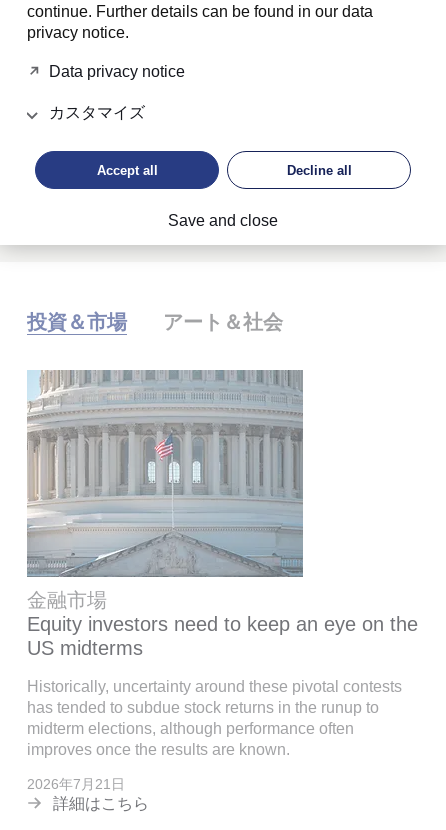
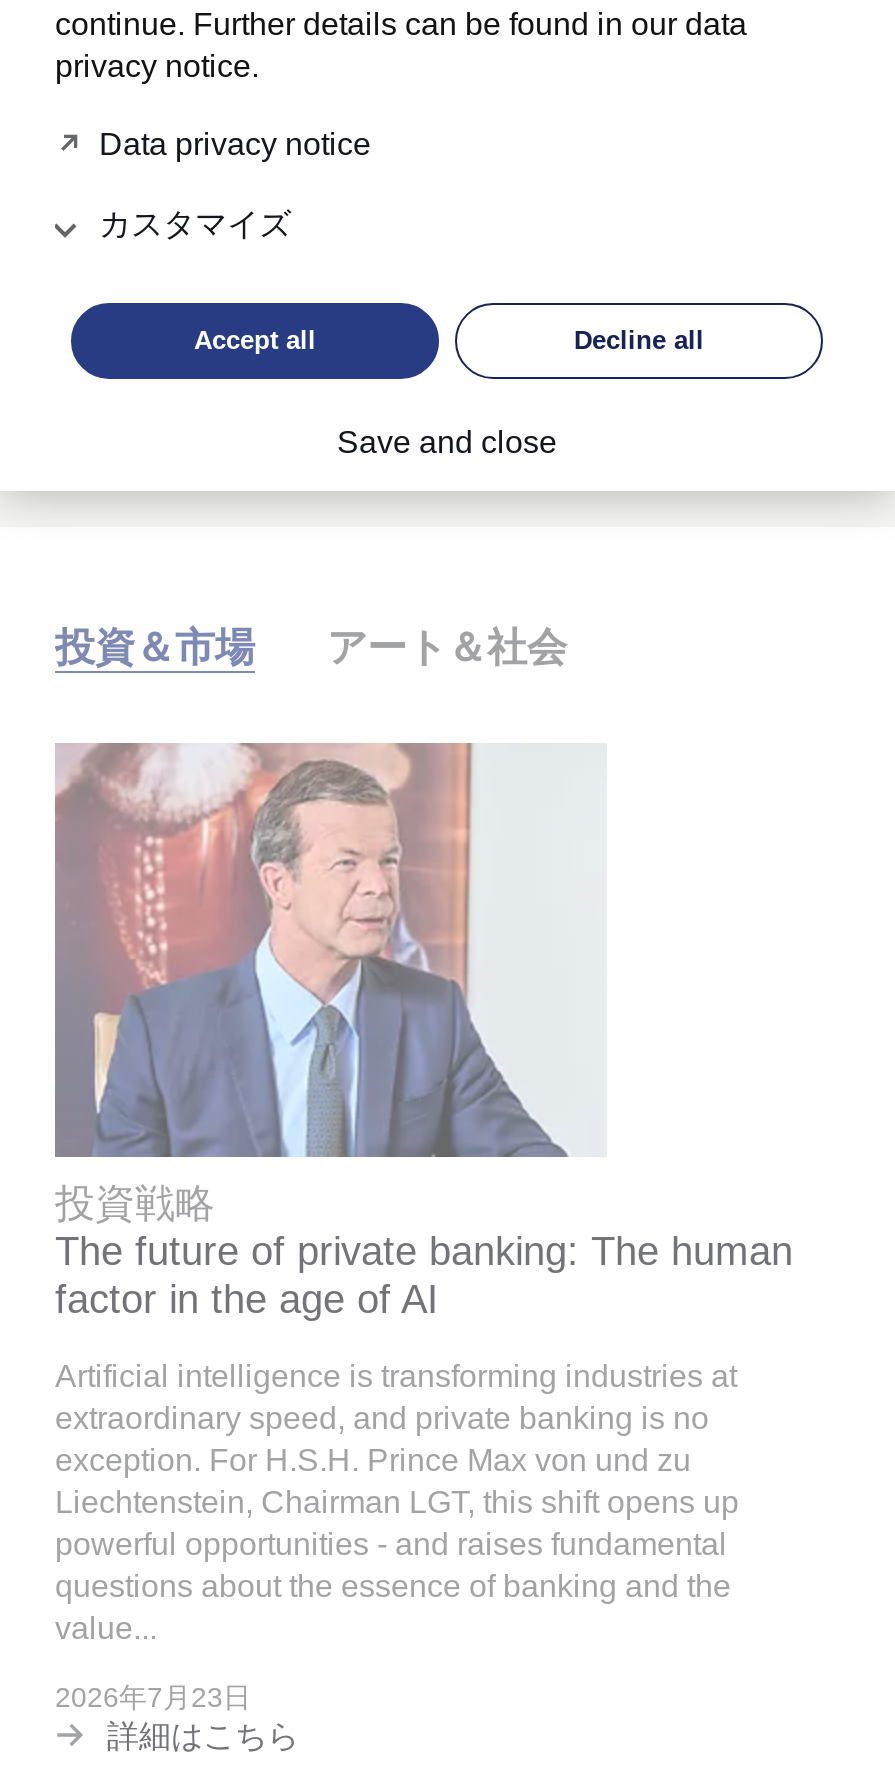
- [image]
+ [image]

- 金融市場
- Equity investors need to keep an eye on the
- US midterms
+ 投資戦略
+ The future of private banking: The human
+ factor in the age of AI

- Historically, uncertainty around these pivotal contests
- has tended to subdue stock returns in the runup to
- midterm elections, although performance often
- improves once the results are known.
+ Artificial intelligence is transforming industries at
+ extraordinary speed, and private banking is no
+ exception. For H.S.H. Prince Max von und zu
+ Liechtenstein, Chairman LGT, this shift opens up
+ powerful opportunities - and raises fundamental
+ questions about the essence of banking and the
+ value...

- 2026年7月21日
+ 2026年7月23日
